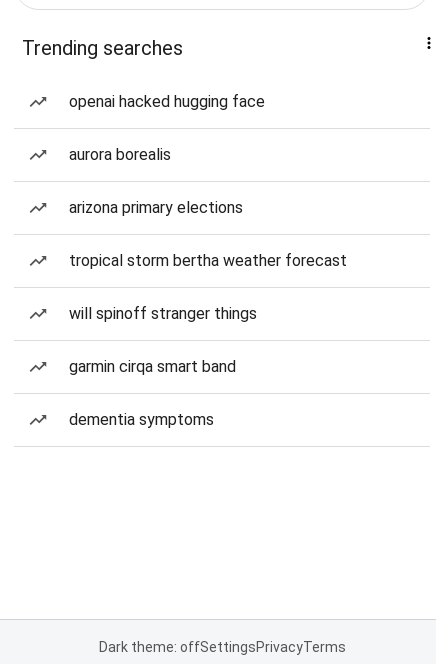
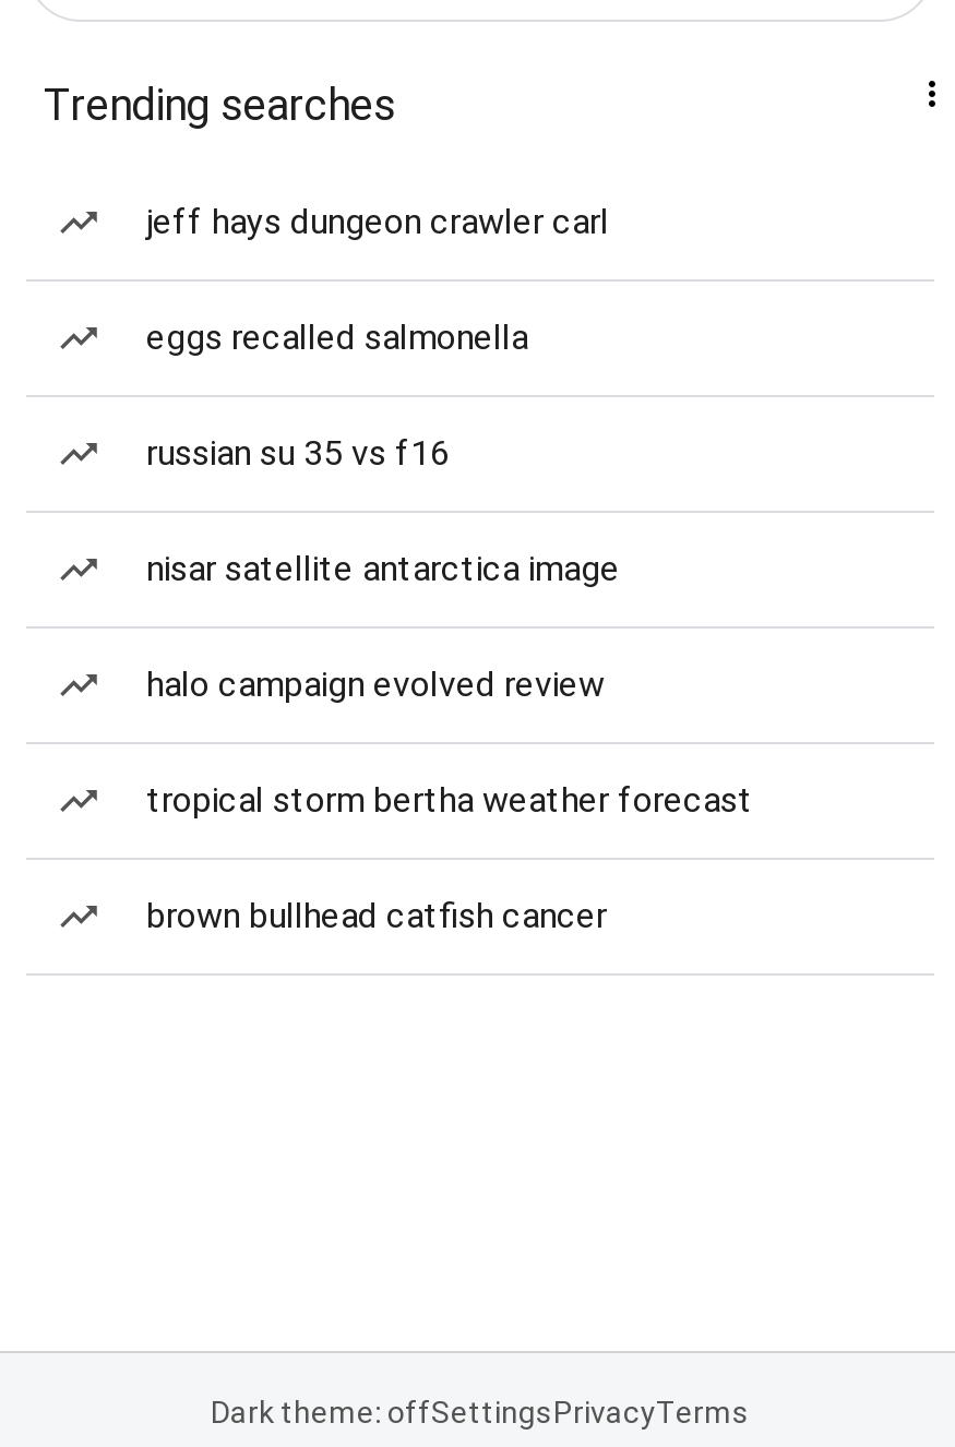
- openai hacked hugging face
- aurora borealis
- arizona primary elections
+ jeff hays dungeon crawler carl
+ eggs recalled salmonella
+ russian su 35 vs f16
+ nisar satellite antarctica image
+ halo campaign evolved review

moved down: tropical storm bertha weather forecast

- will spinoff stranger things
- garmin cirqa smart band
- dementia symptoms
+ brown bullhead catfish cancer
